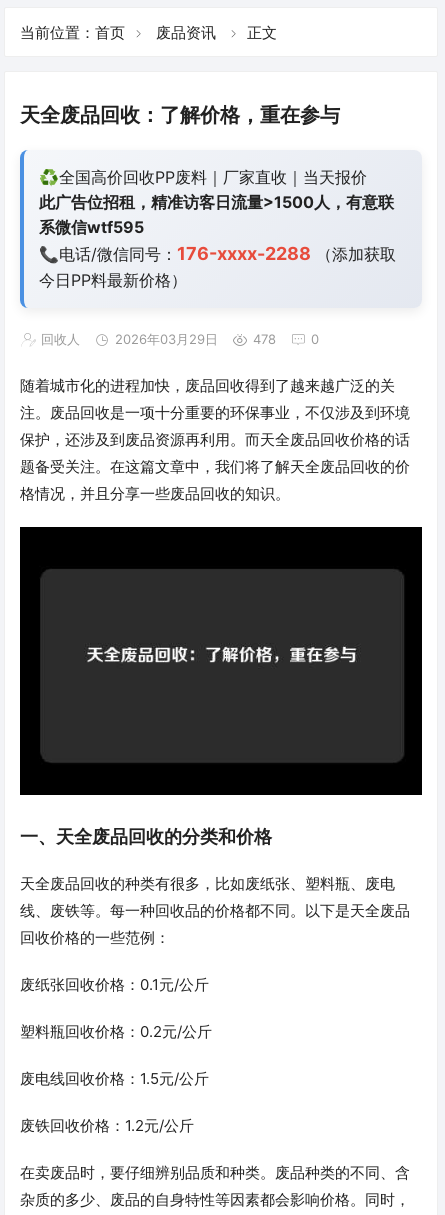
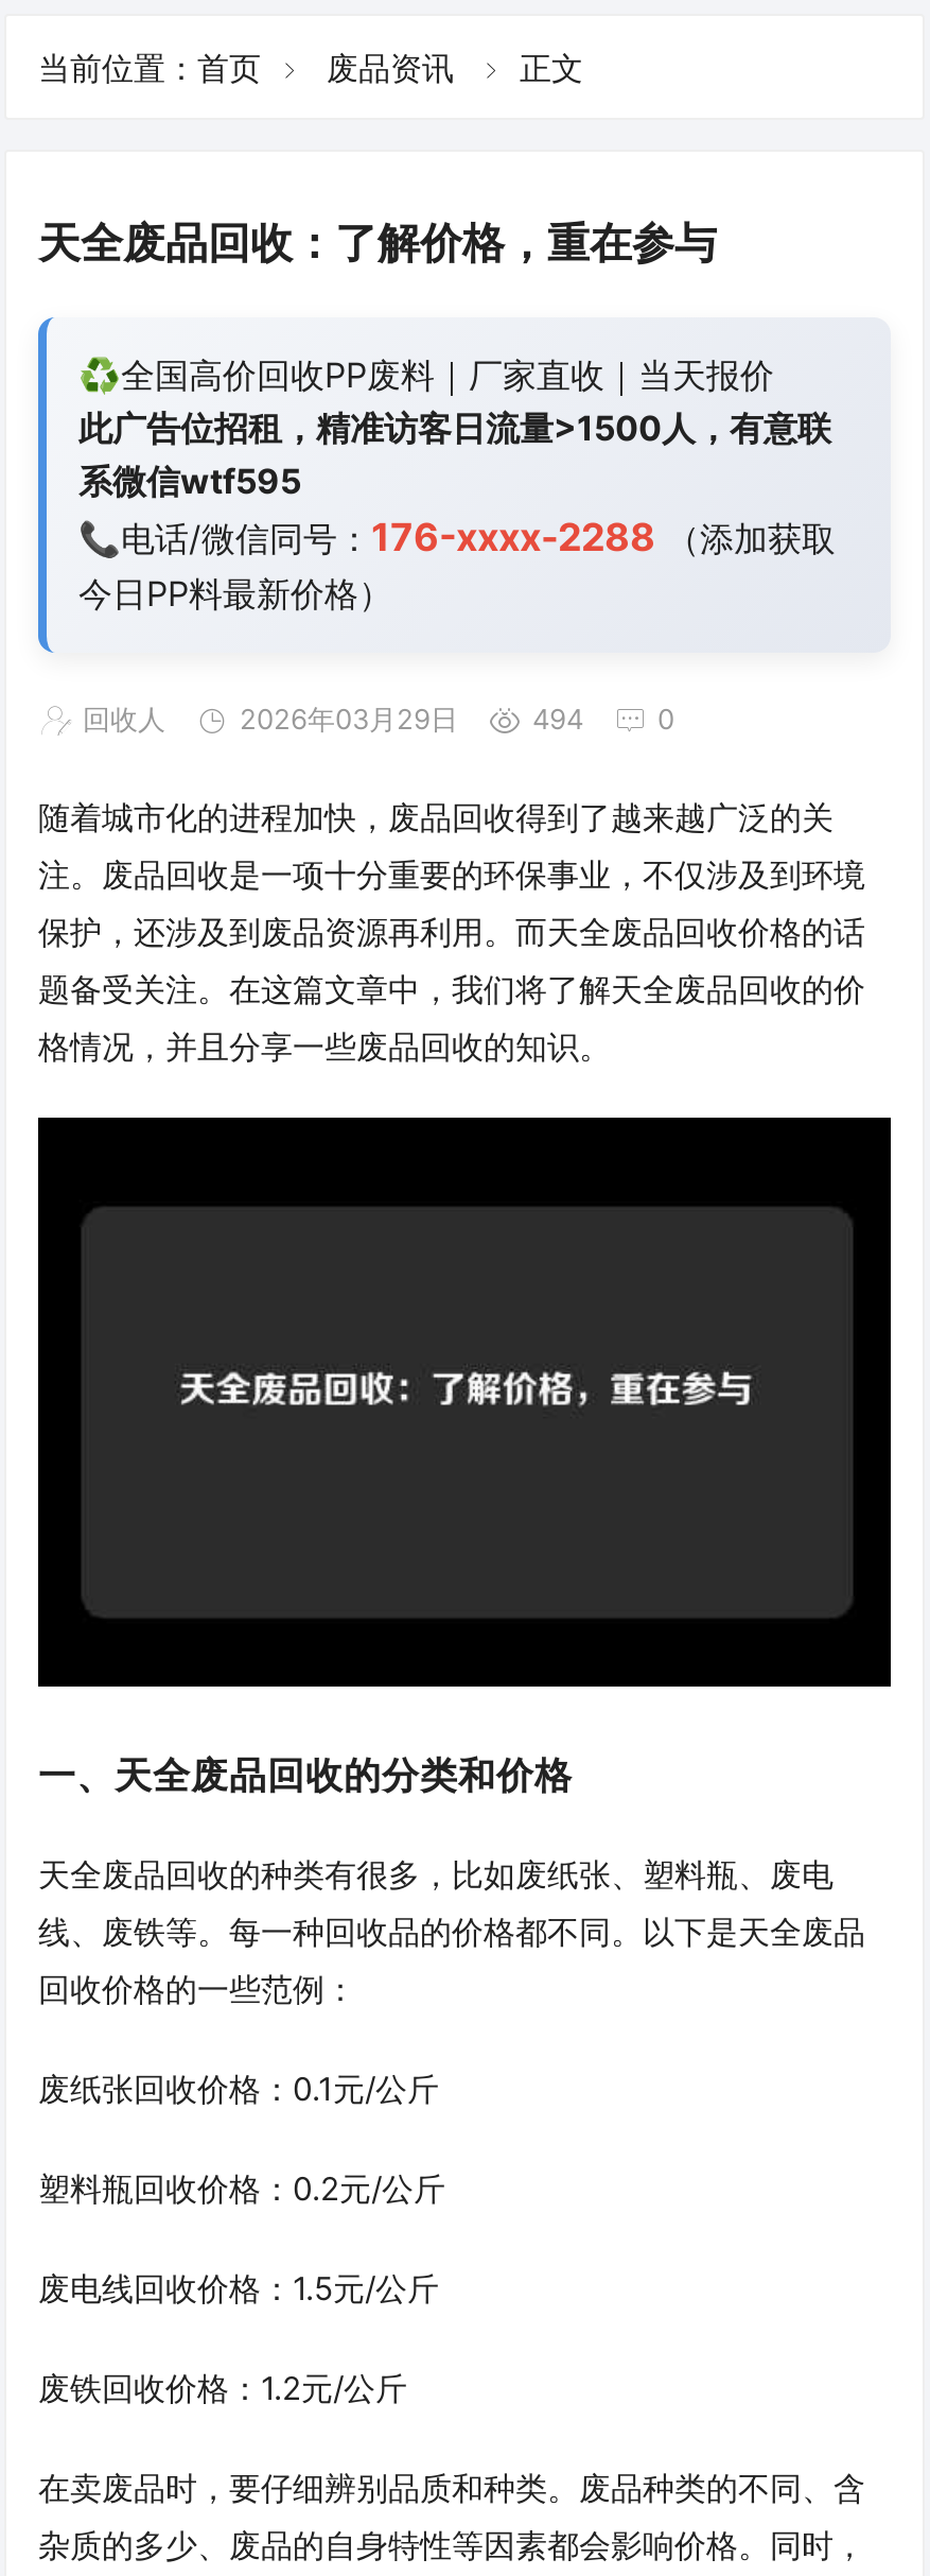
- 478
+ 494
